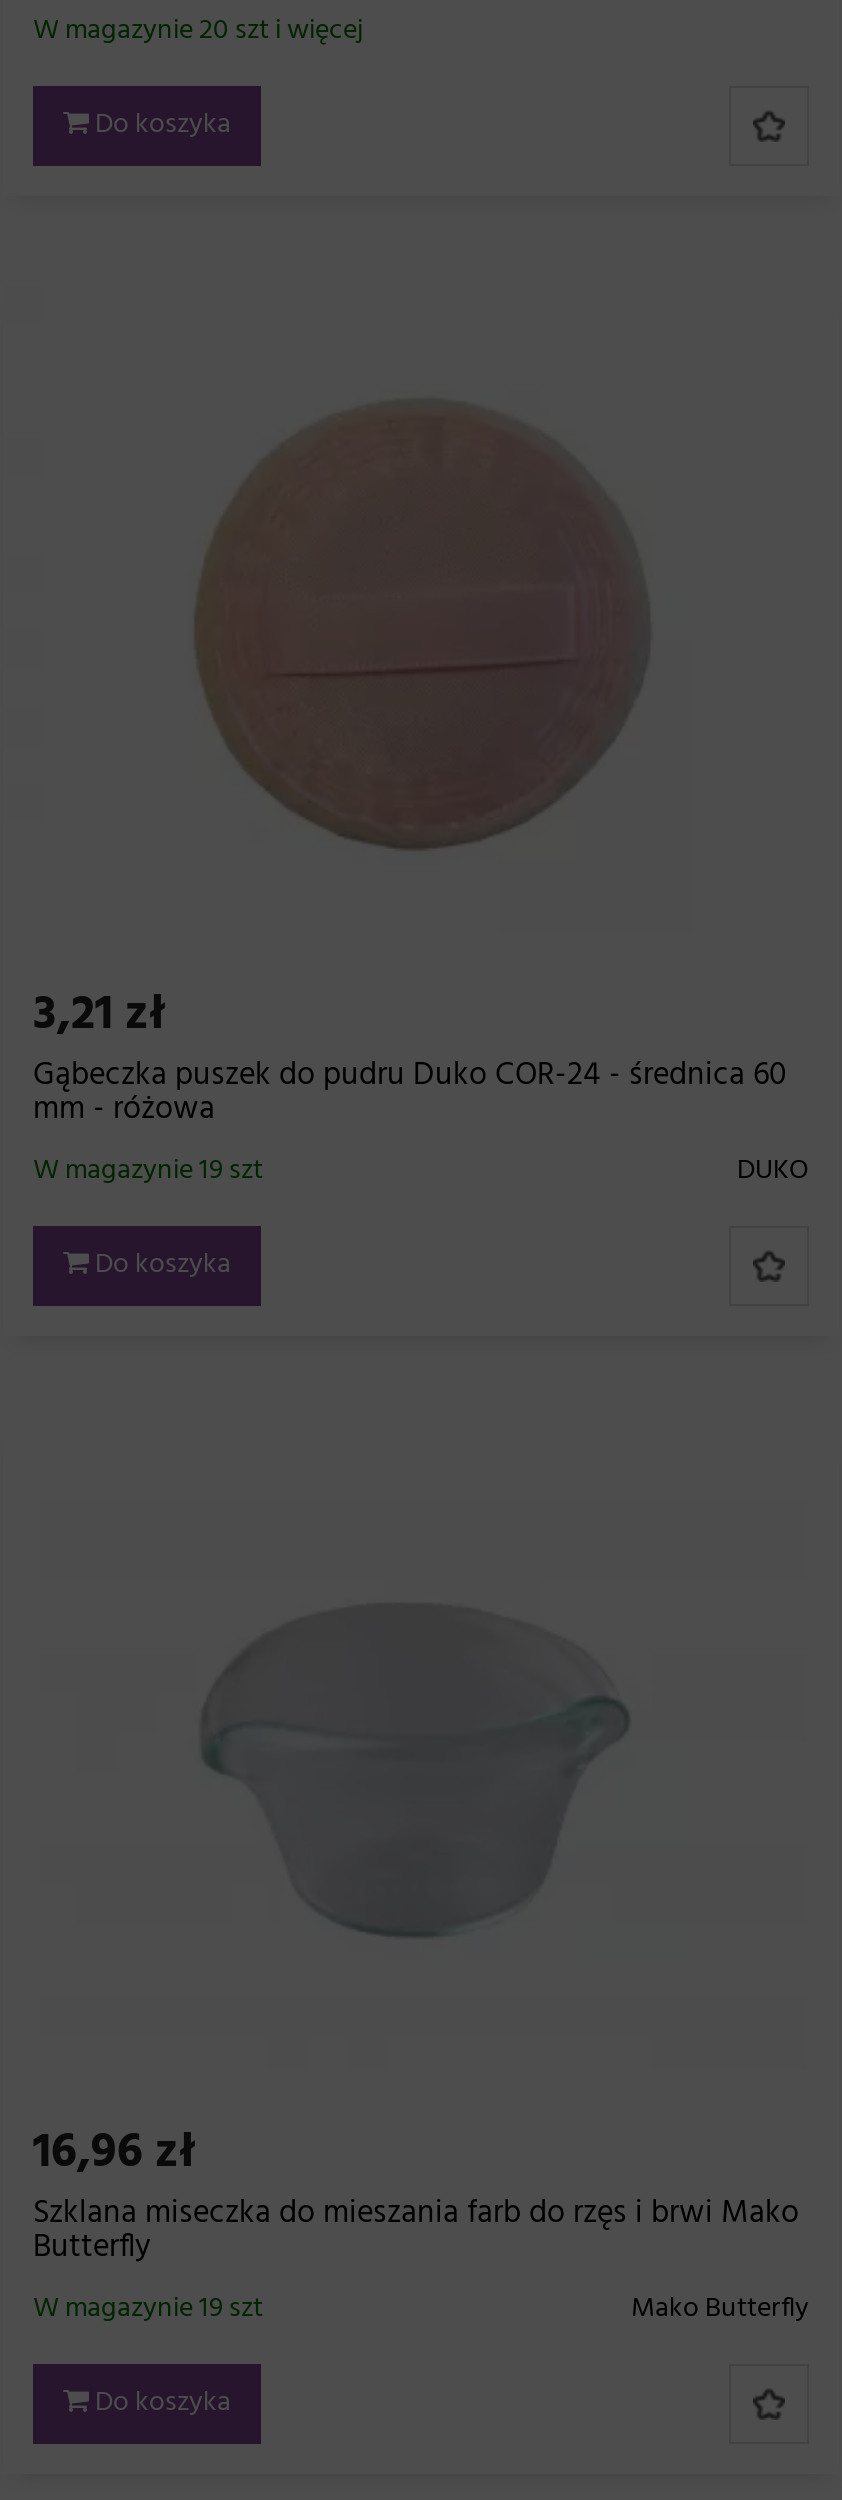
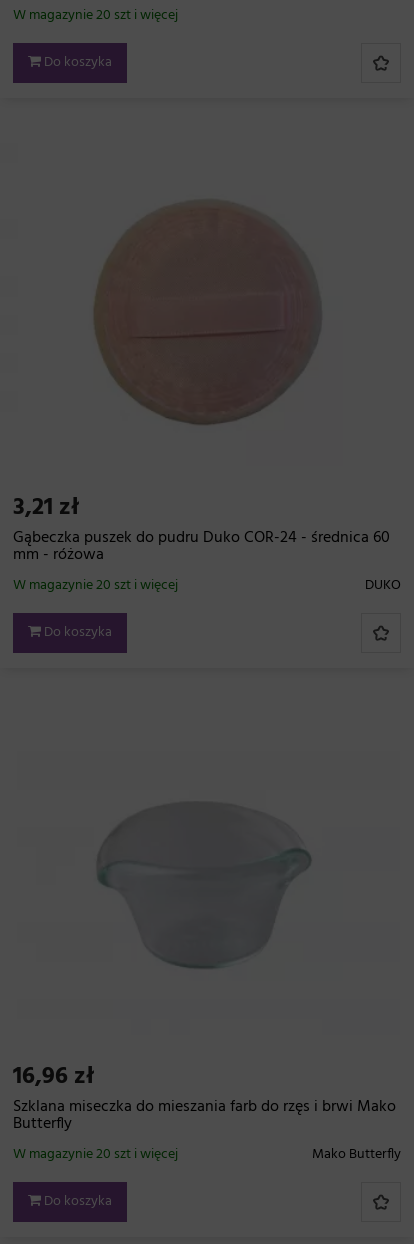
- W magazynie 19 szt
+ W magazynie 20 szt i więcej

- W magazynie 19 szt
+ W magazynie 20 szt i więcej
